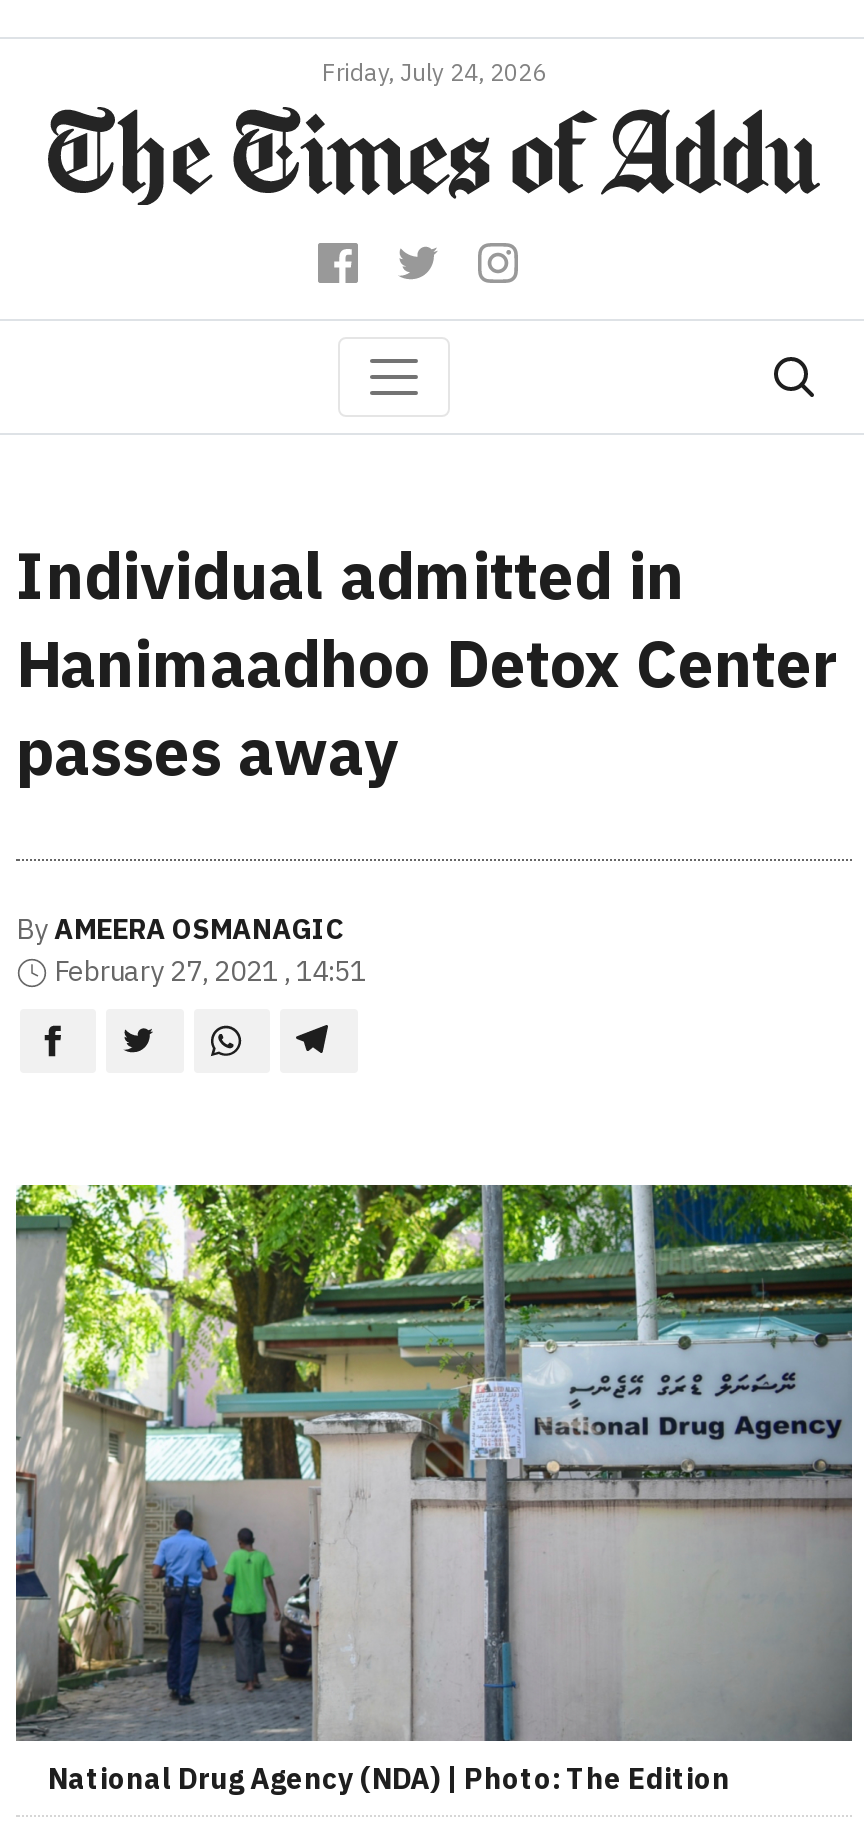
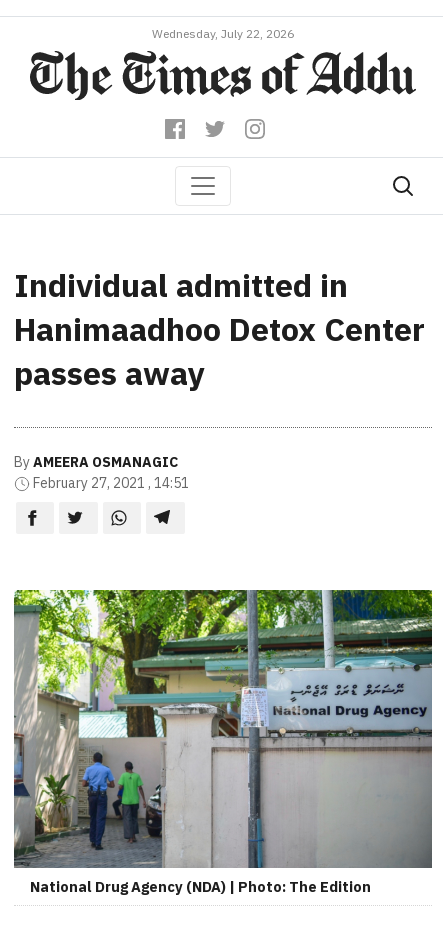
- Friday, July 24, 2026
+ Wednesday, July 22, 2026
